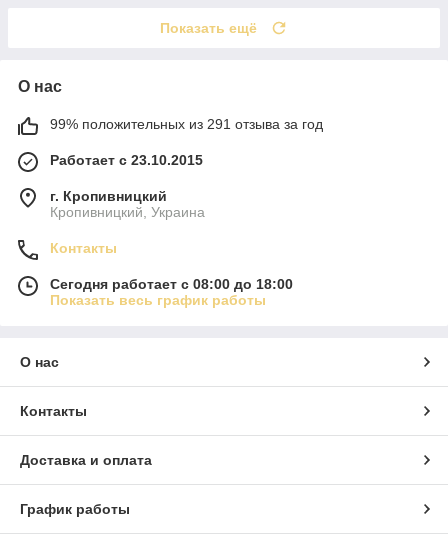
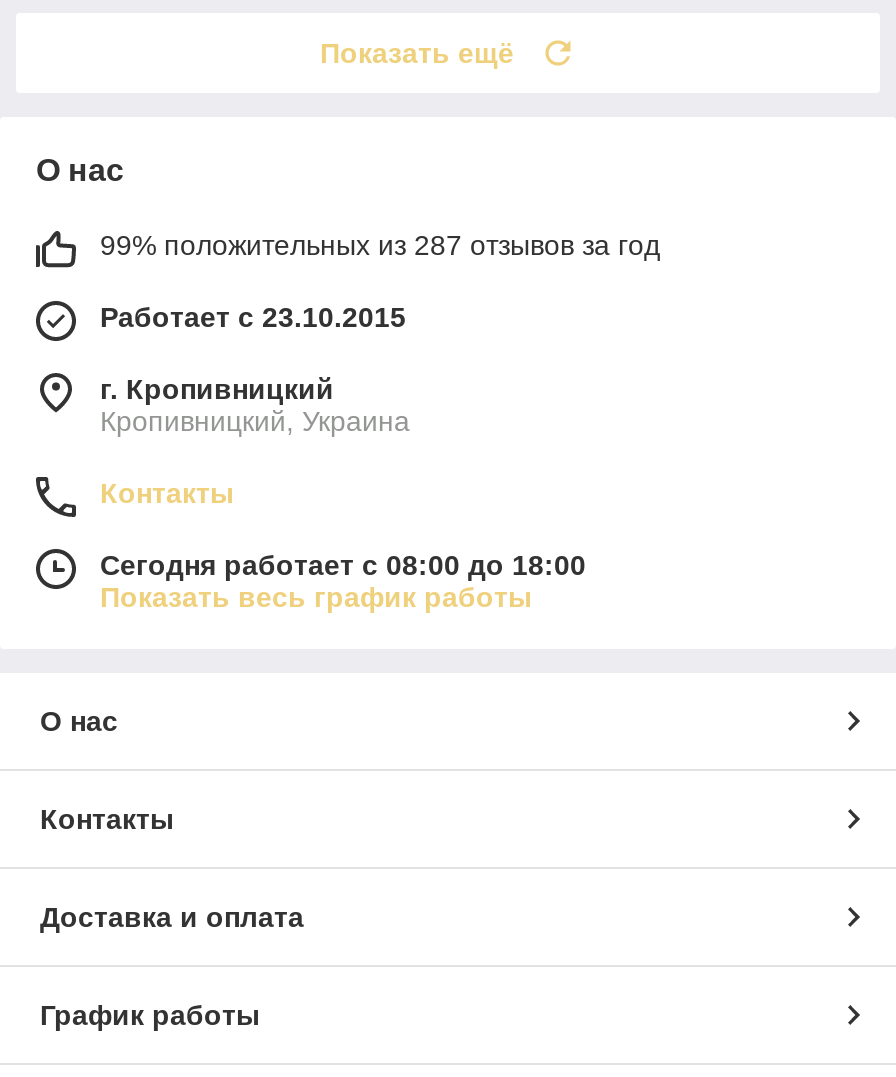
- 99% положительных из 291 отзыва за год
+ 99% положительных из 287 отзывов за год
